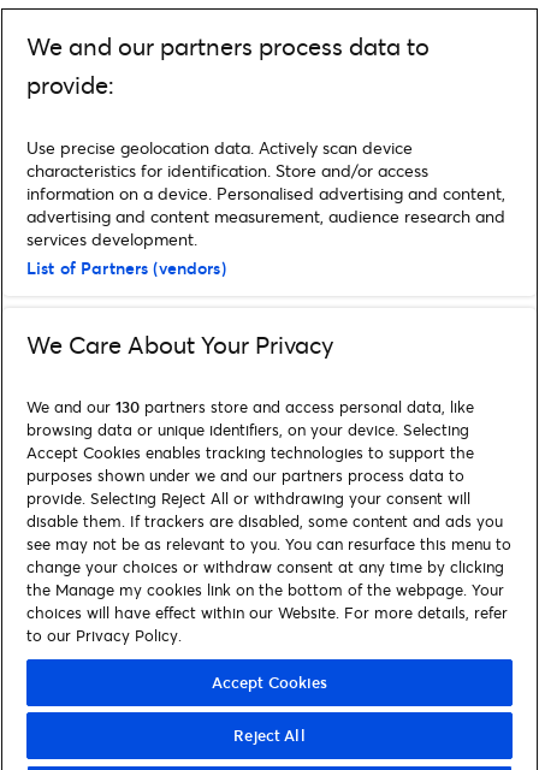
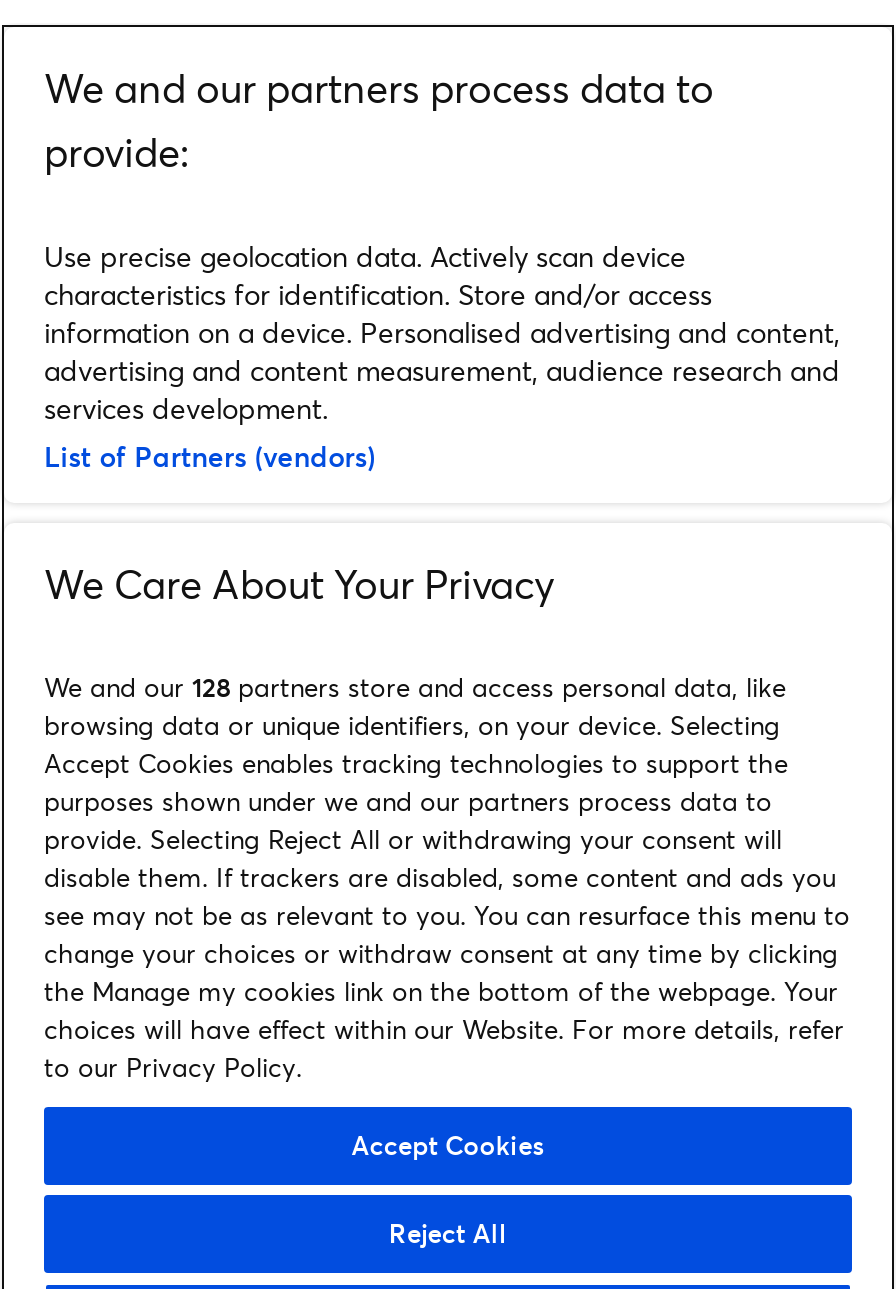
- We and our 130 partners store and access personal data, like
+ We and our 128 partners store and access personal data, like
